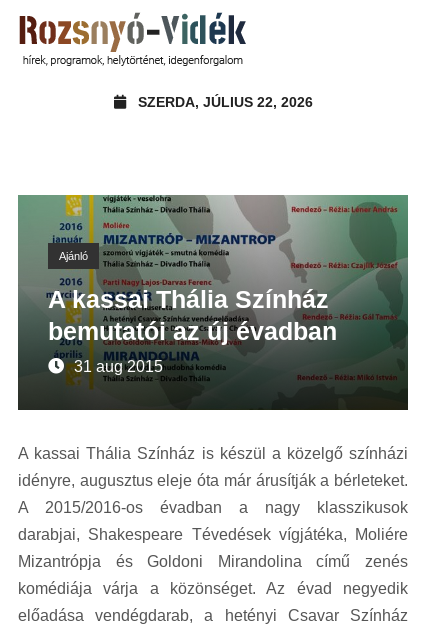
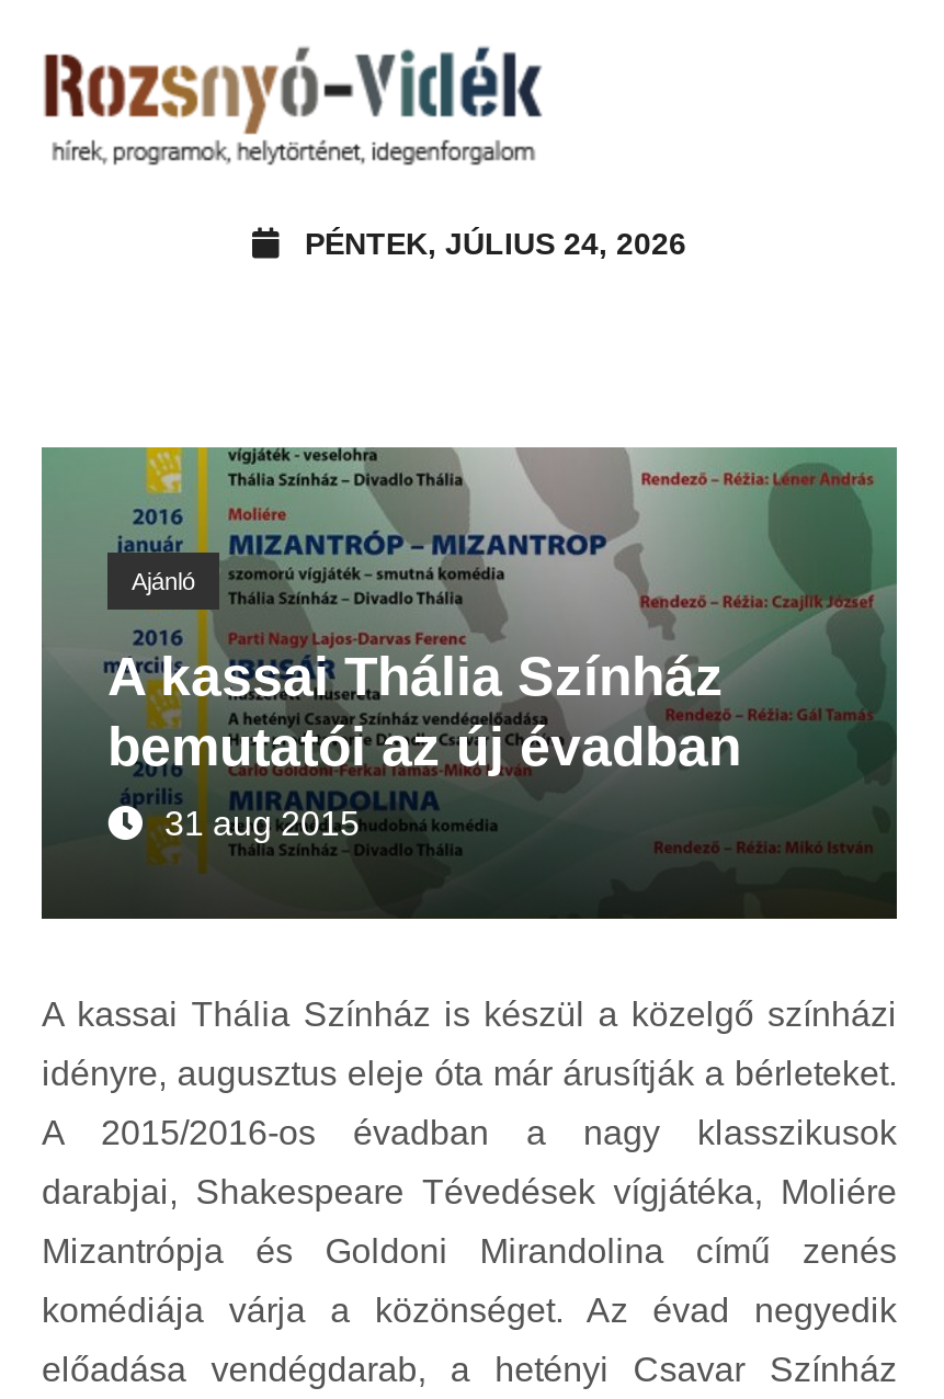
- SZERDA, JÚLIUS 22, 2026
+ PÉNTEK, JÚLIUS 24, 2026
